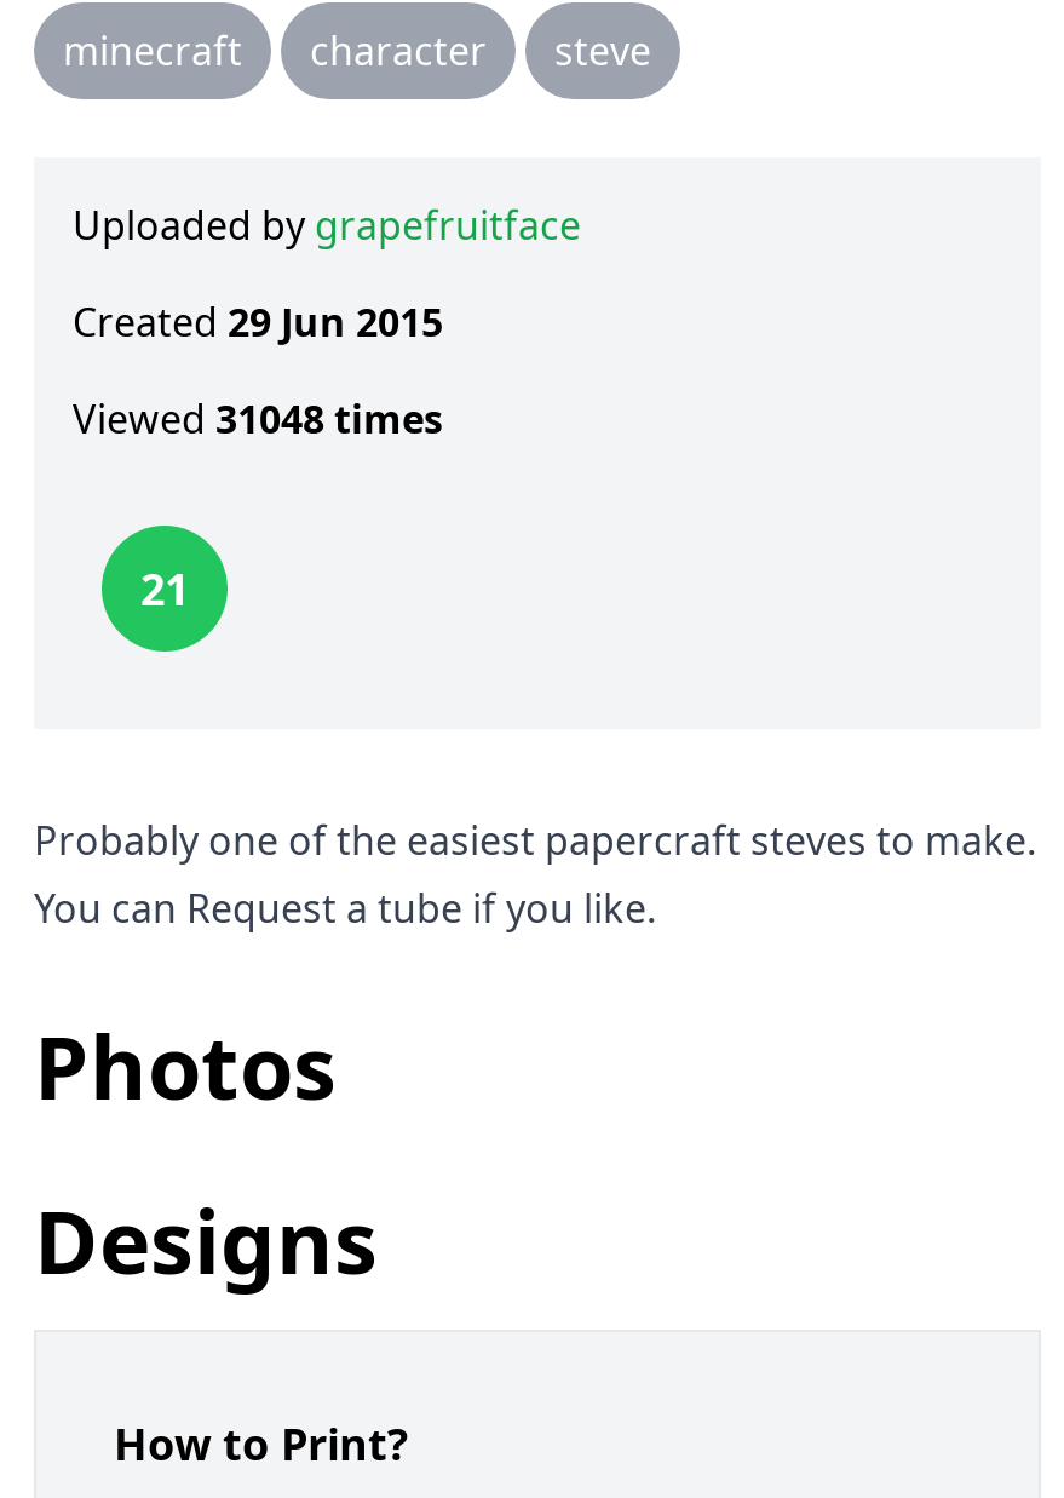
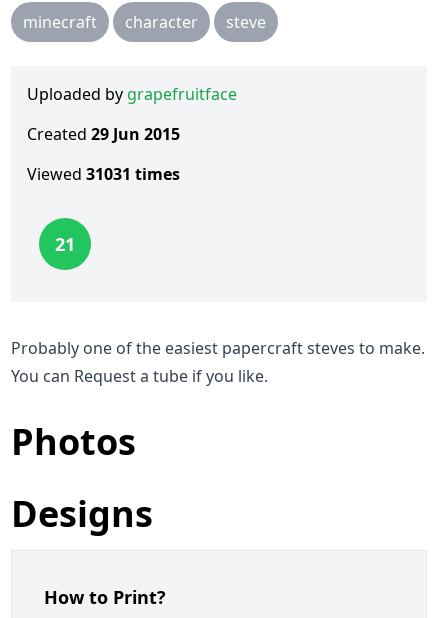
- Viewed 31048 times
+ Viewed 31031 times
